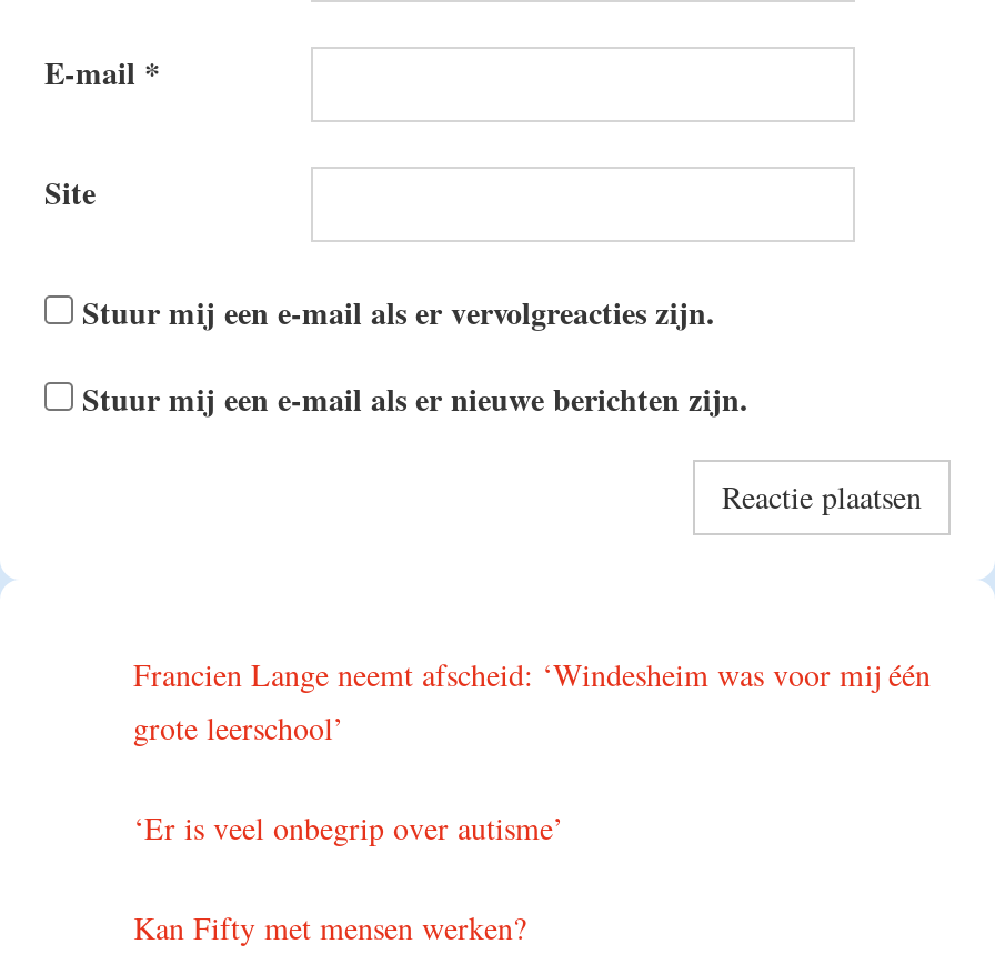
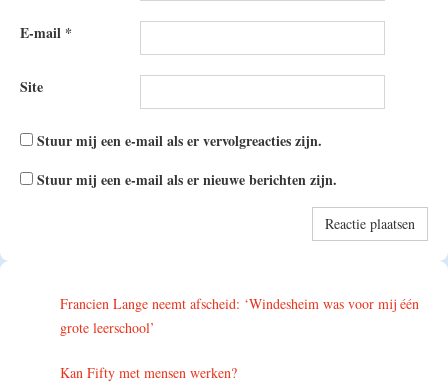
- ‘Er is veel onbegrip over autisme’
